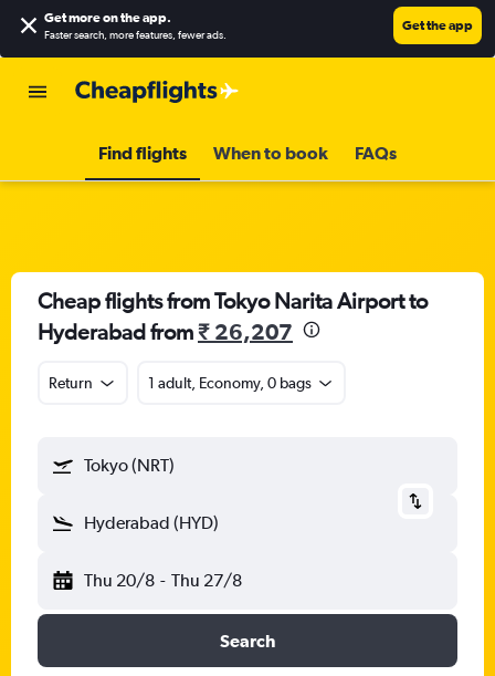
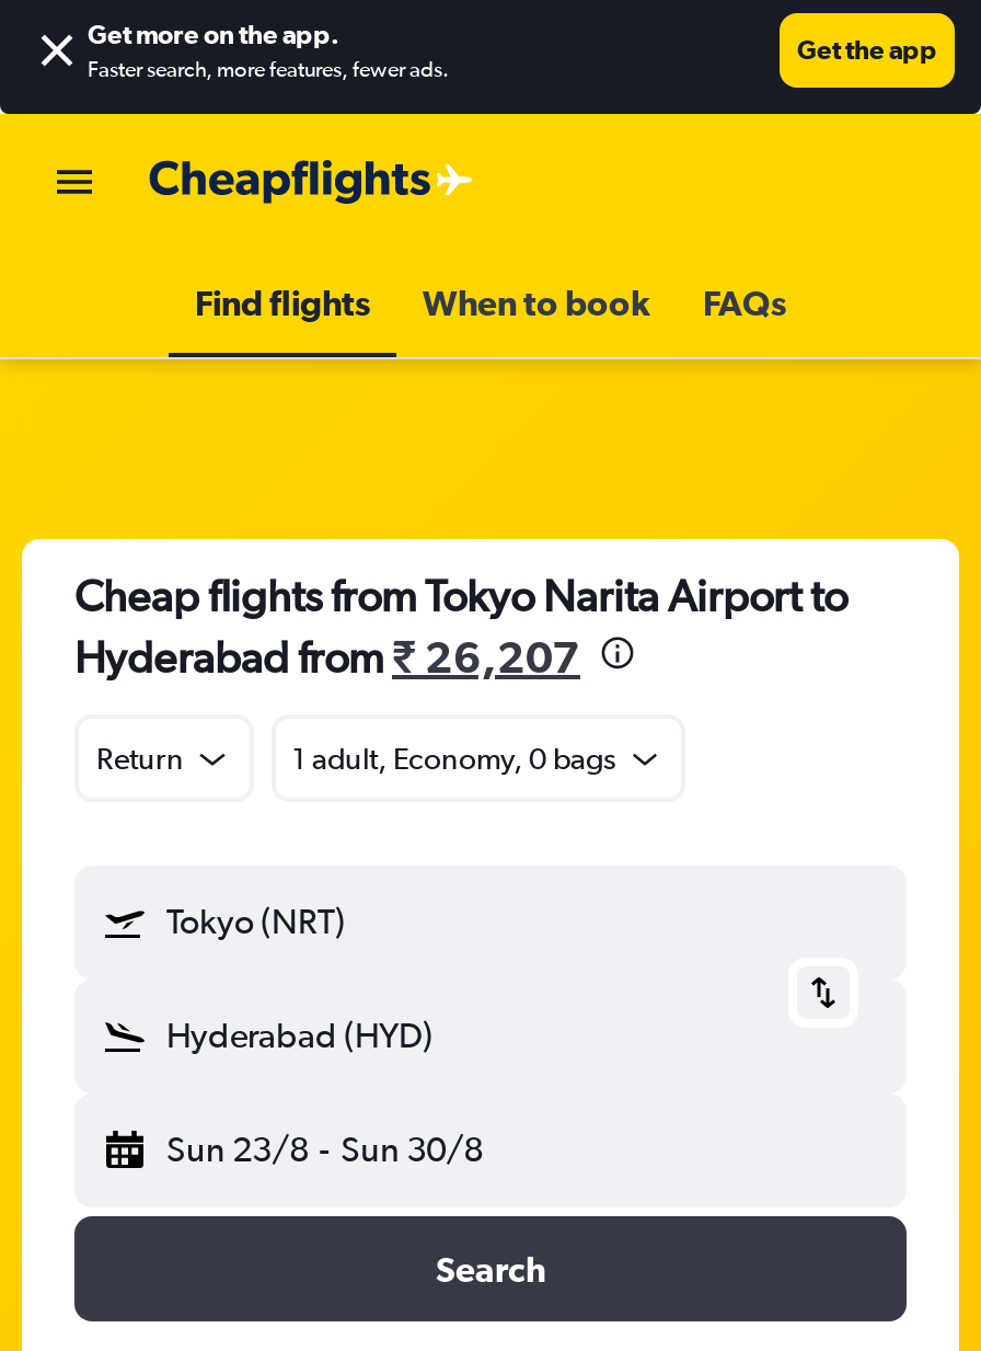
- Thu 20/8 - Thu 27/8
+ Sun 23/8 - Sun 30/8
